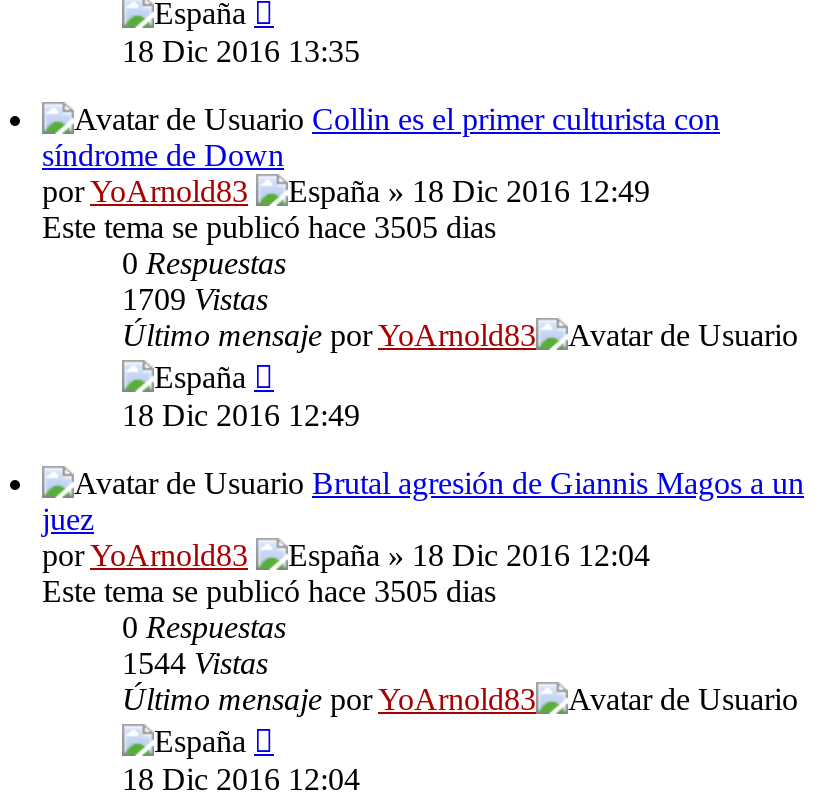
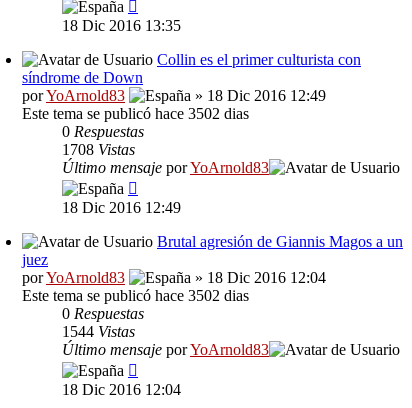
- Este tema se publicó hace 3505 dias
+ Este tema se publicó hace 3502 dias

- 1709Vistas
+ 1708Vistas

- Este tema se publicó hace 3505 dias
+ Este tema se publicó hace 3502 dias
